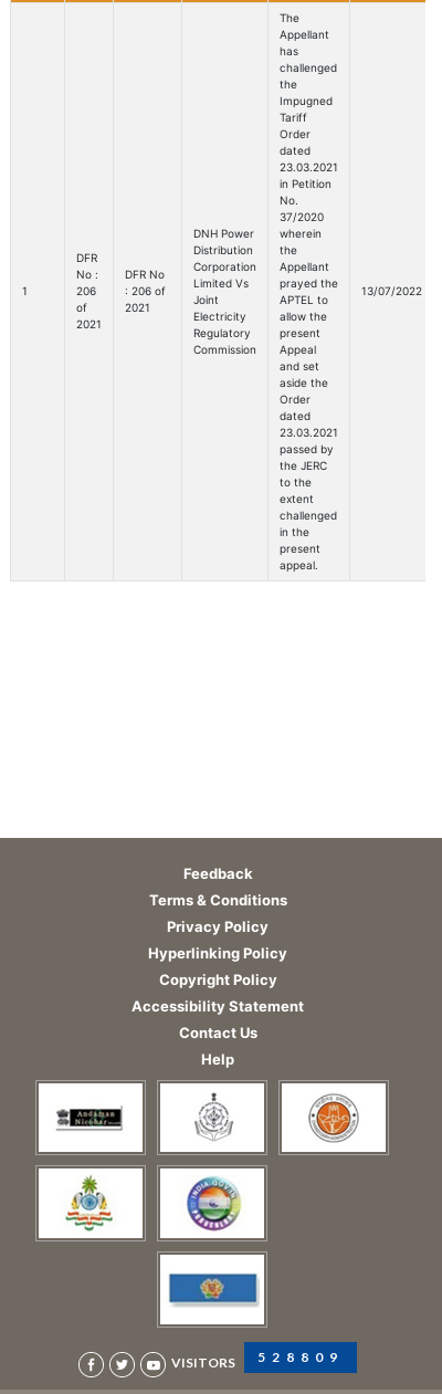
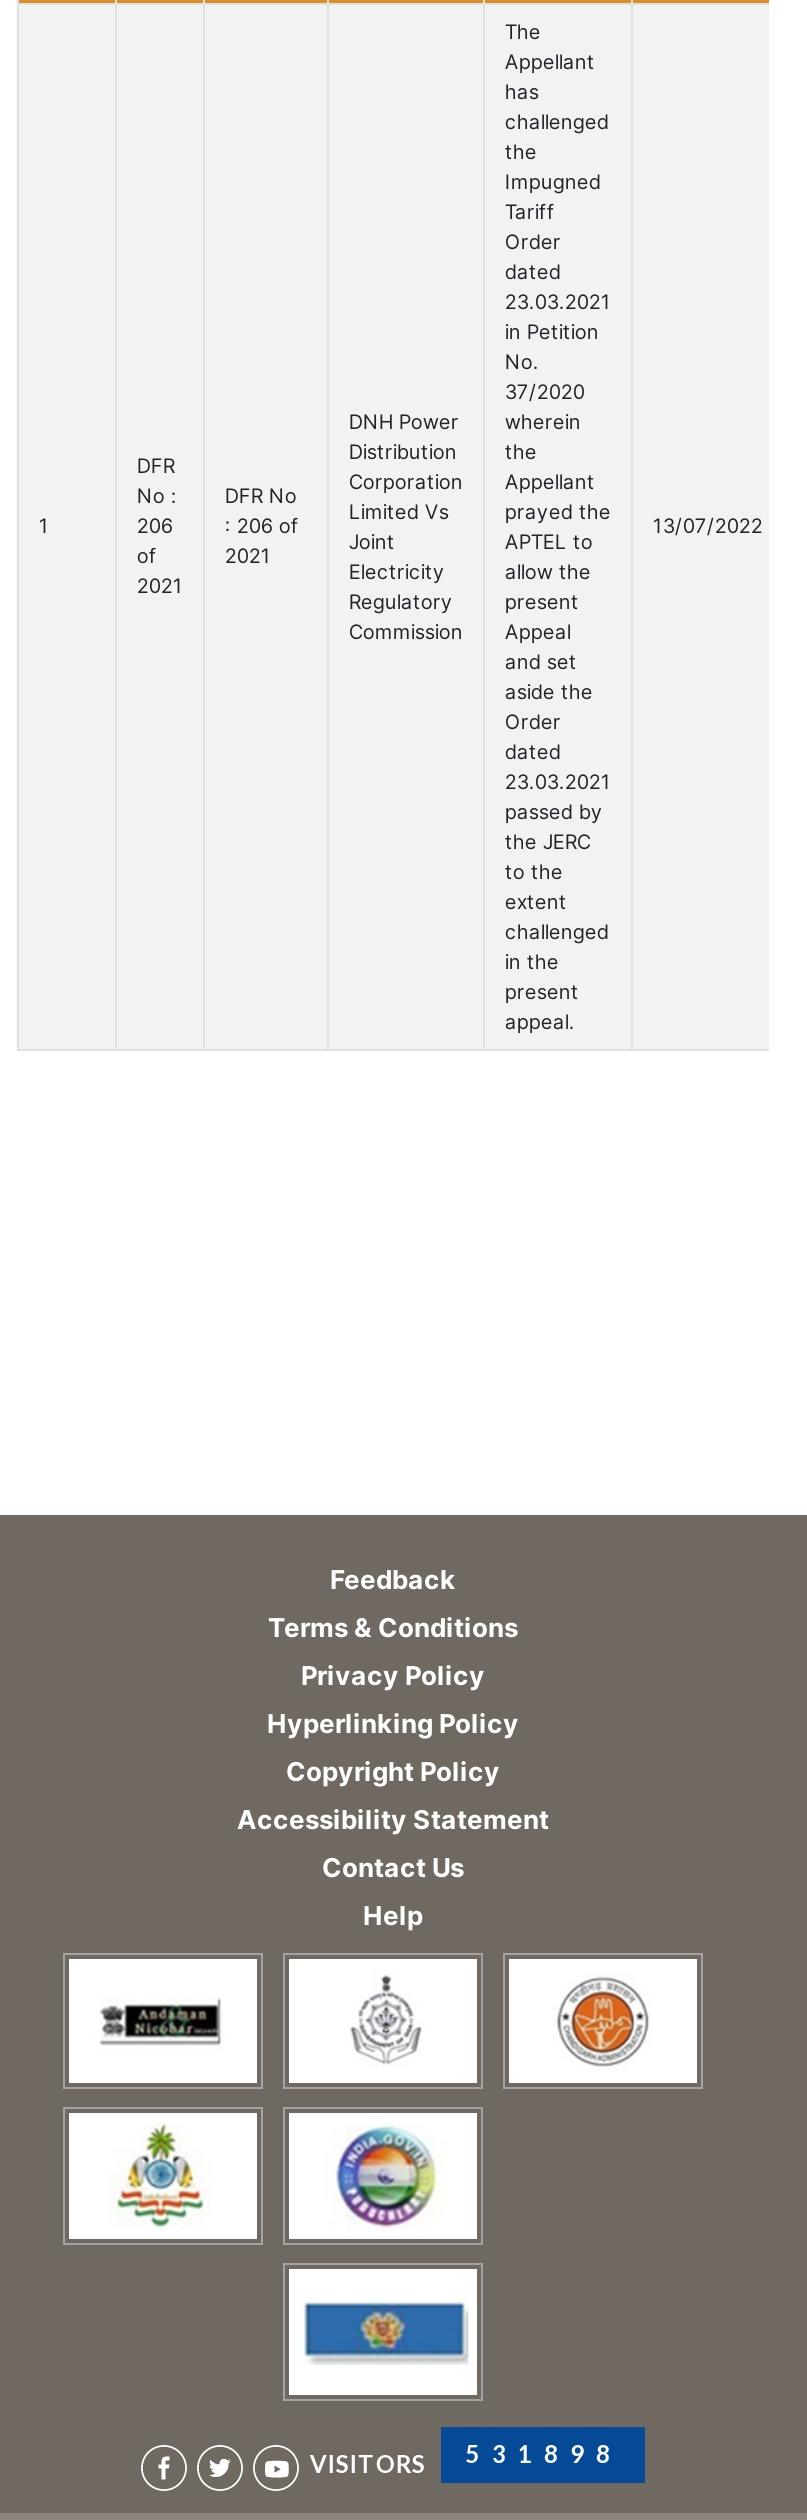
- VISITORS 528809
+ VISITORS 531898
